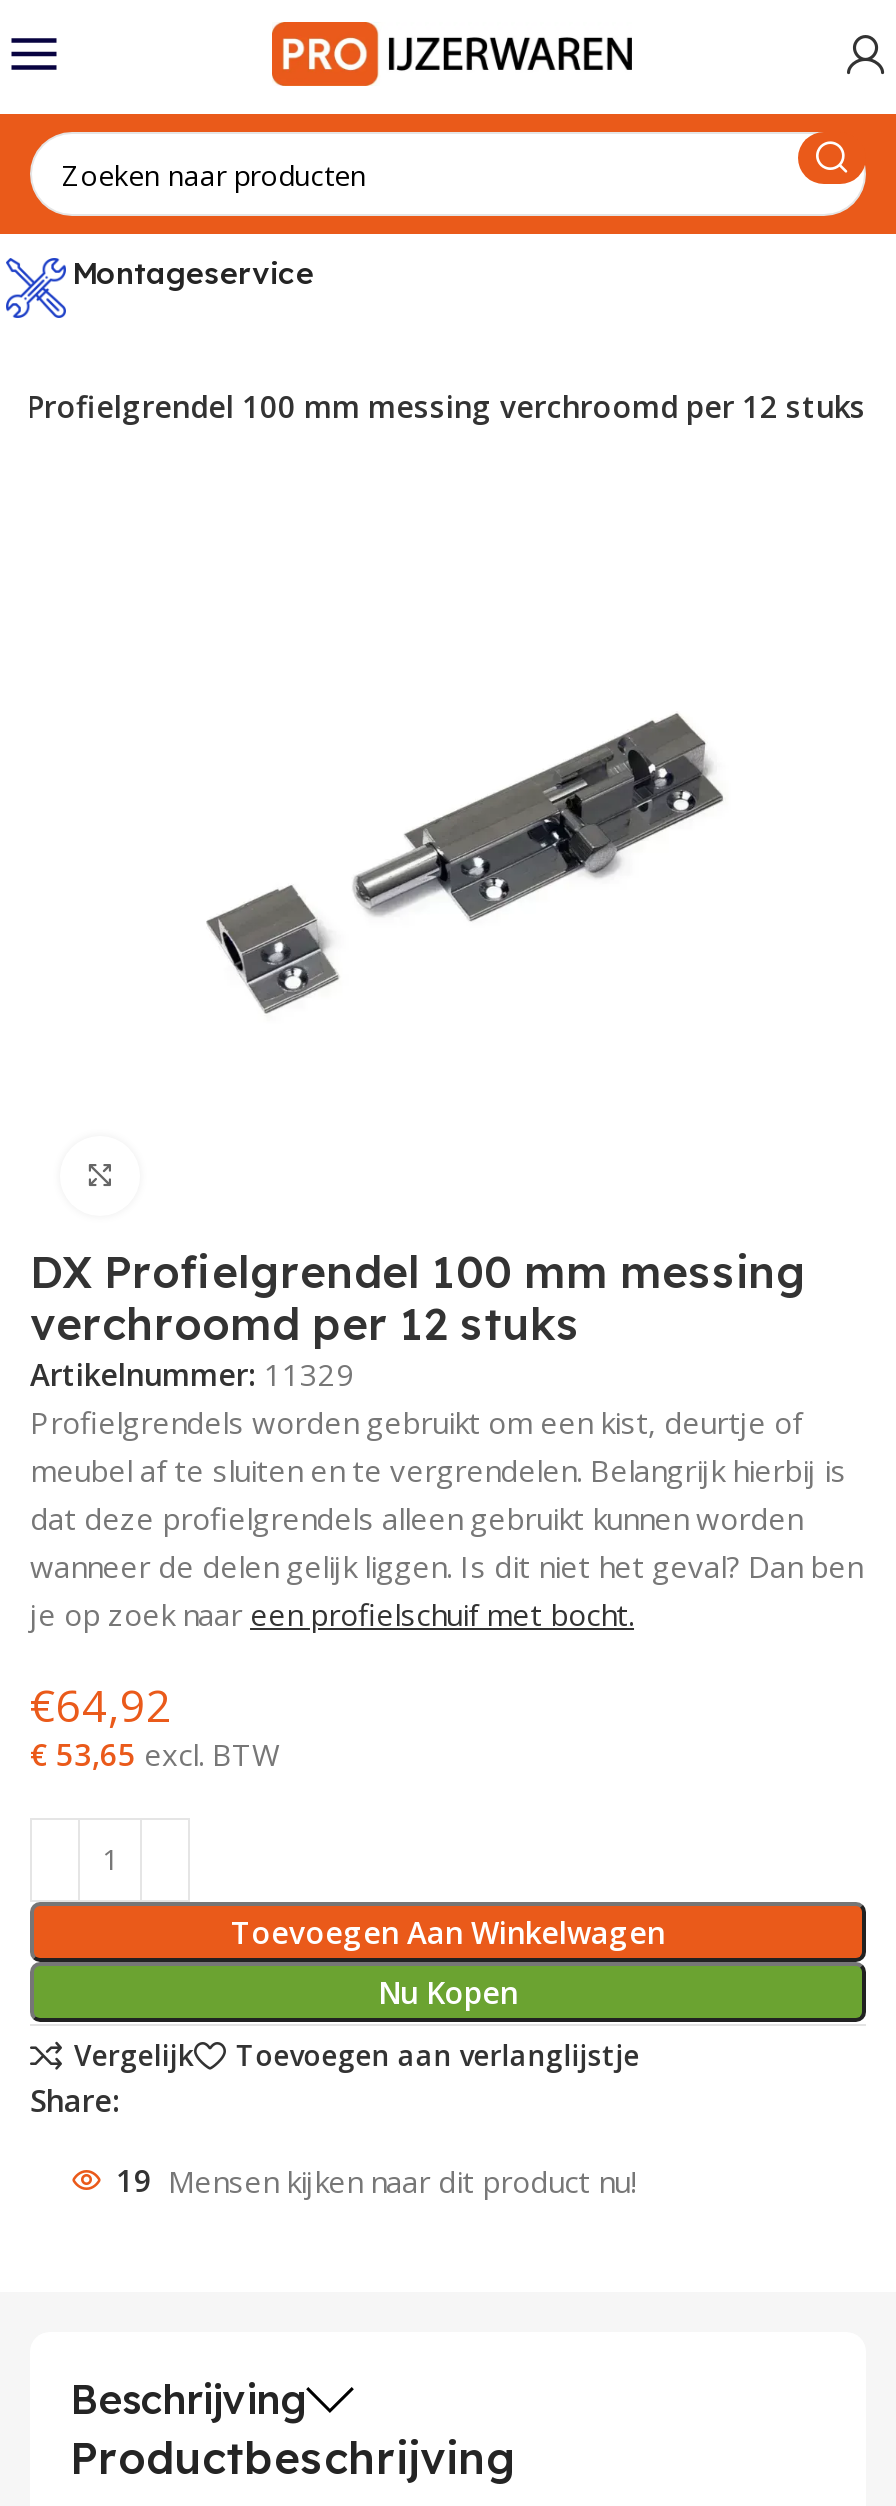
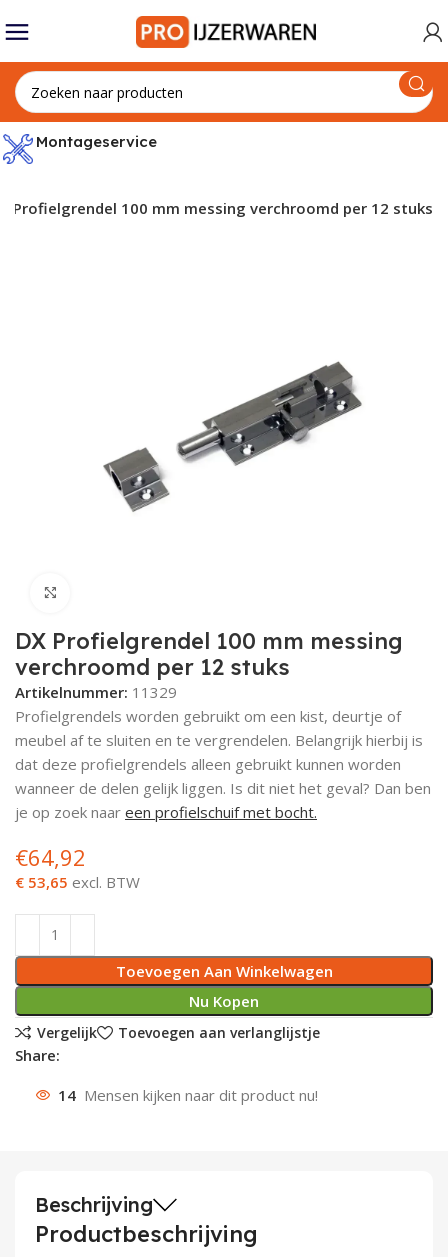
- 19 Mensen kijken naar dit product nu!
+ 14 Mensen kijken naar dit product nu!
